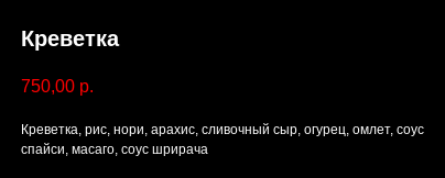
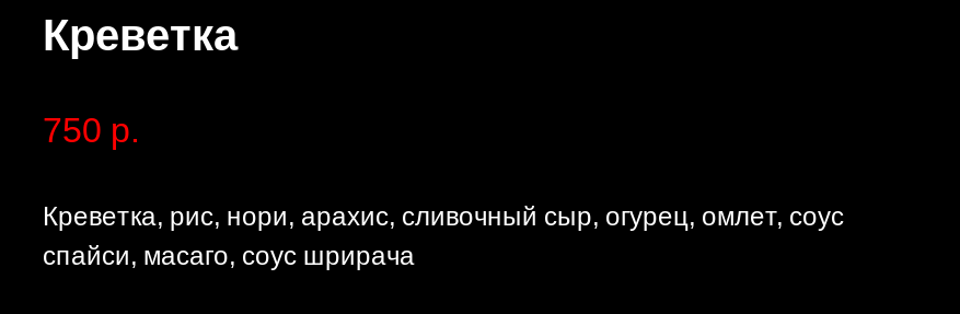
- 750,00 р.
+ 750 р.
